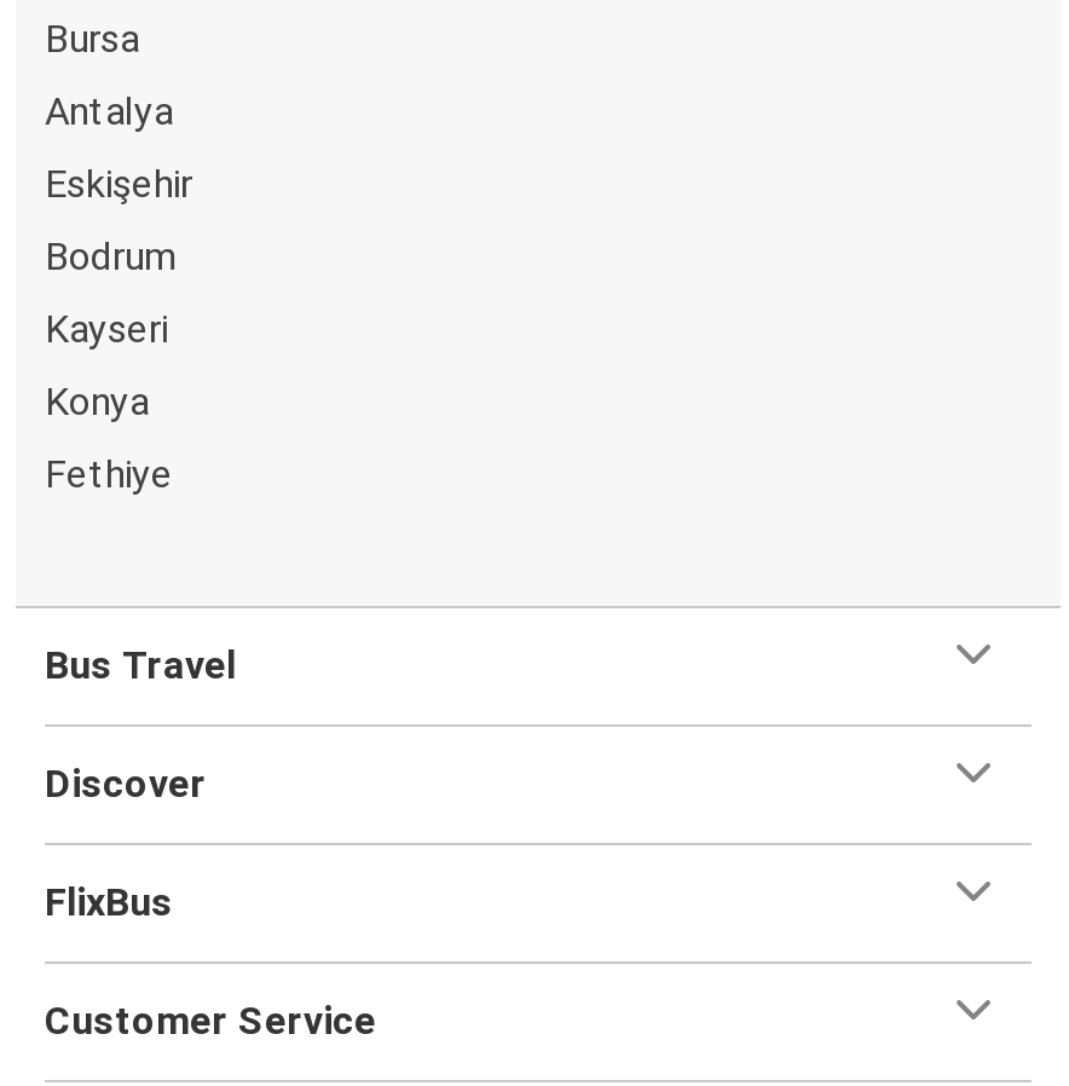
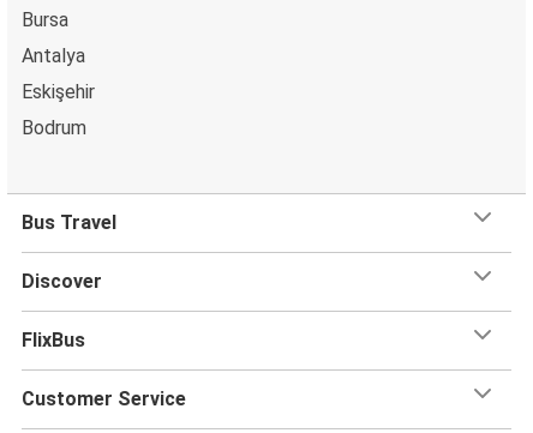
- Kayseri
- Konya
- Fethiye
